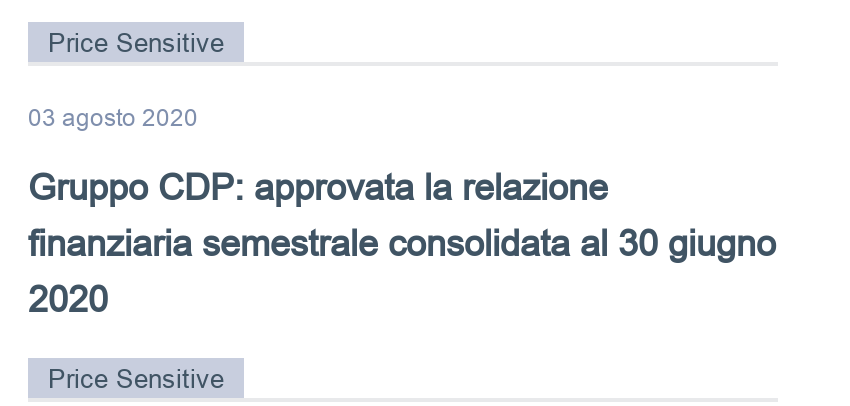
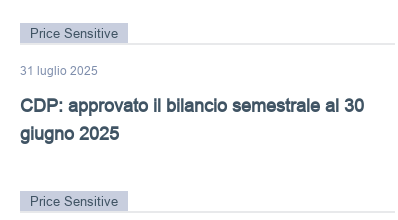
- 03 agosto 2020
+ 31 luglio 2025

- Gruppo CDP: approvata la relazione
- finanziaria semestrale consolidata al 30 giugno
- 2020
+ CDP: approvato il bilancio semestrale al 30
+ giugno 2025
